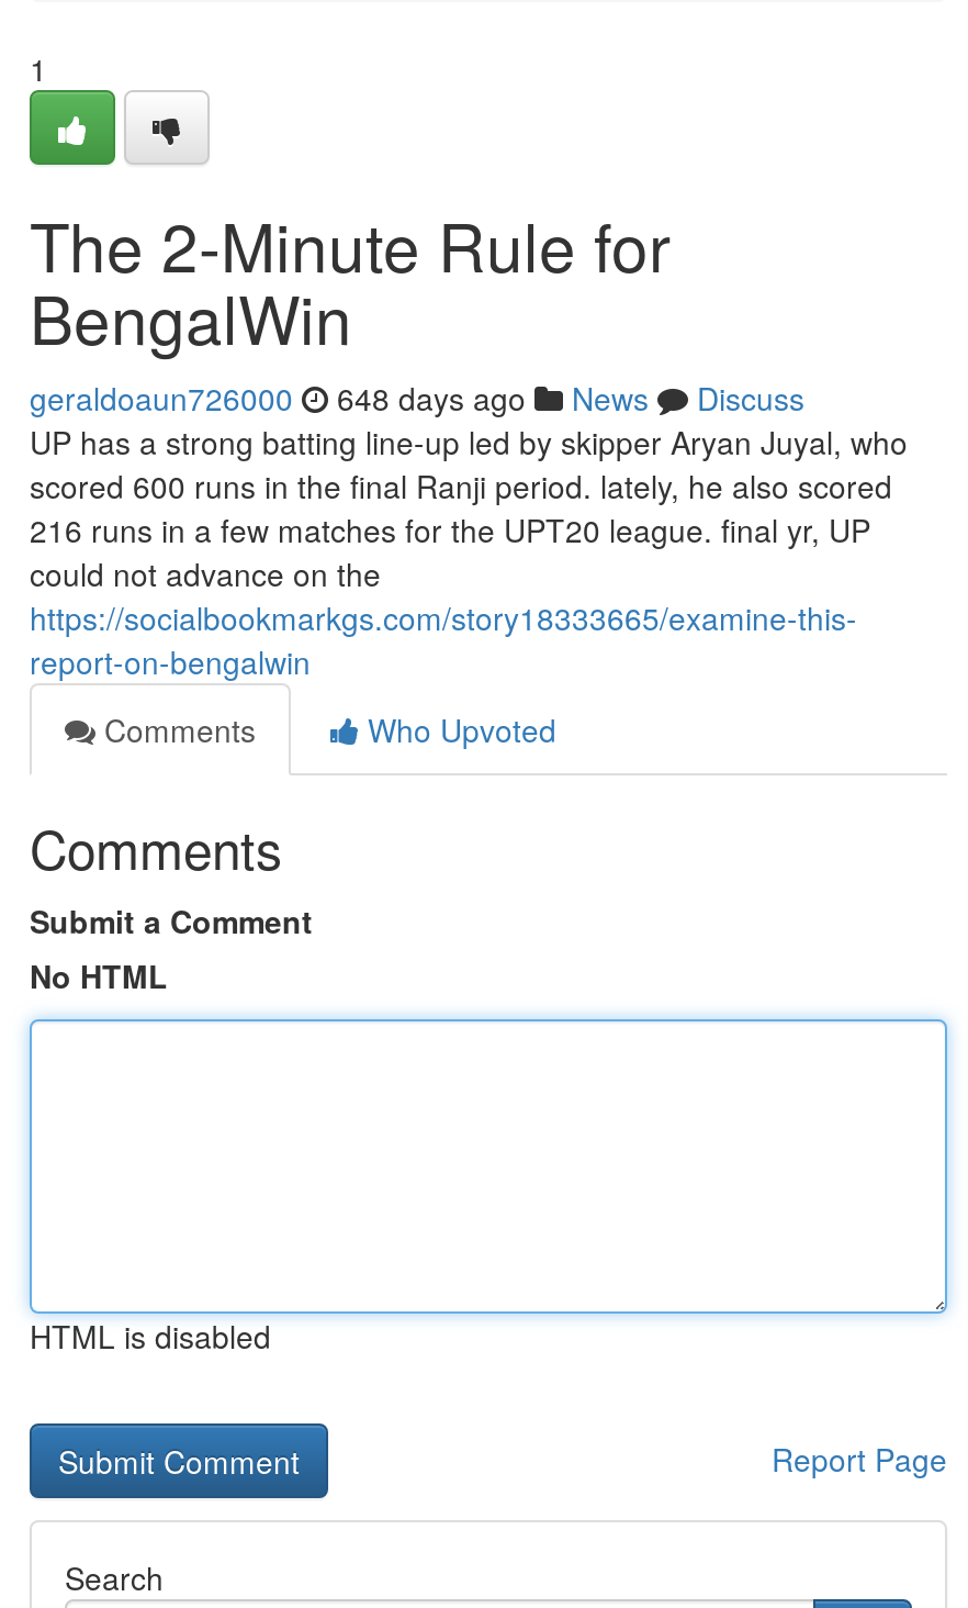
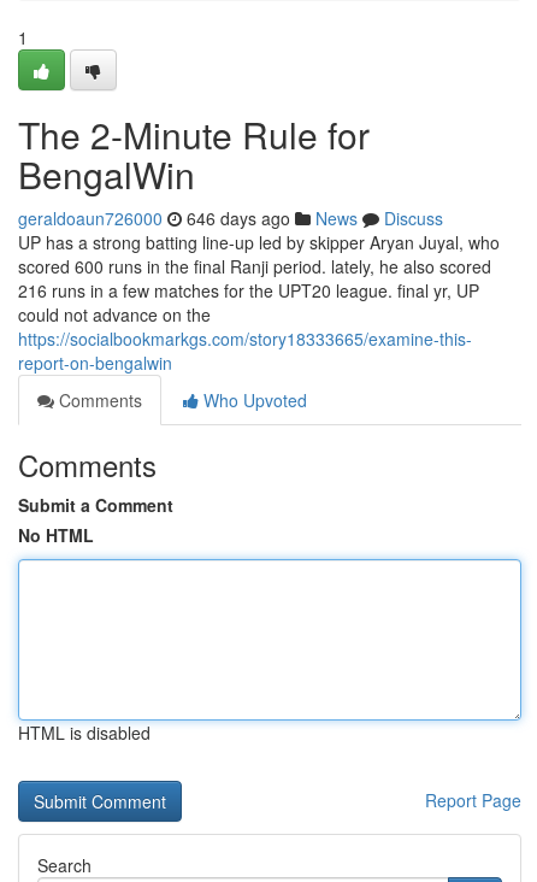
- geraldoaun726000 648 days ago News Discuss
+ geraldoaun726000 646 days ago News Discuss
